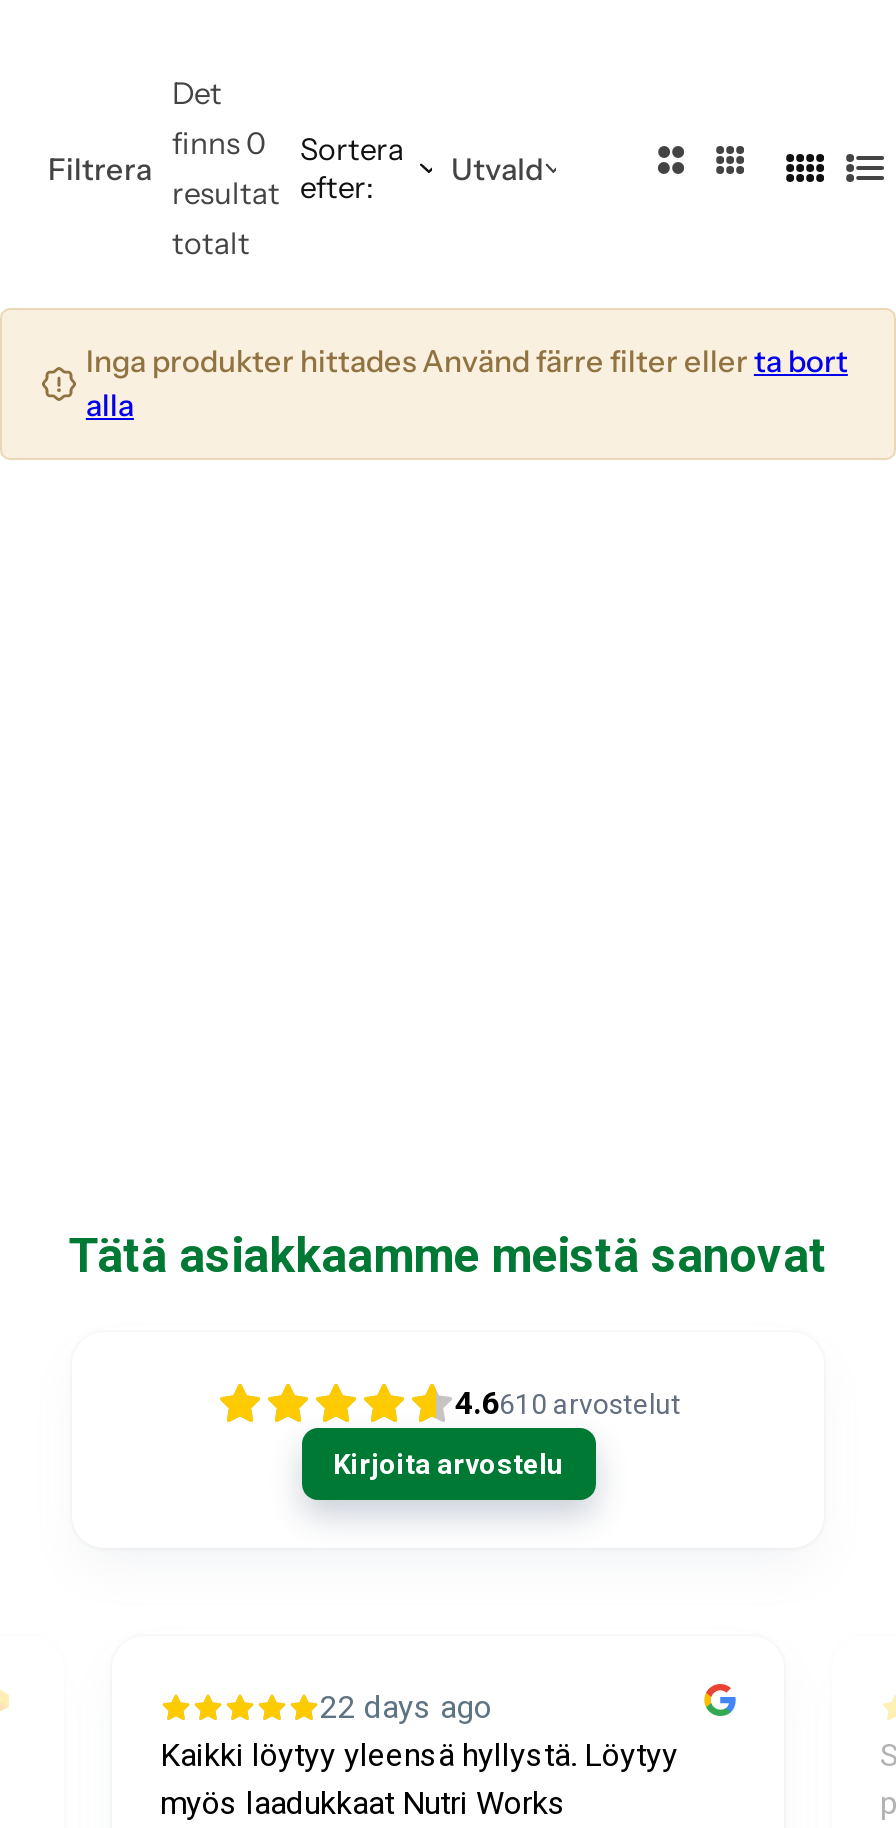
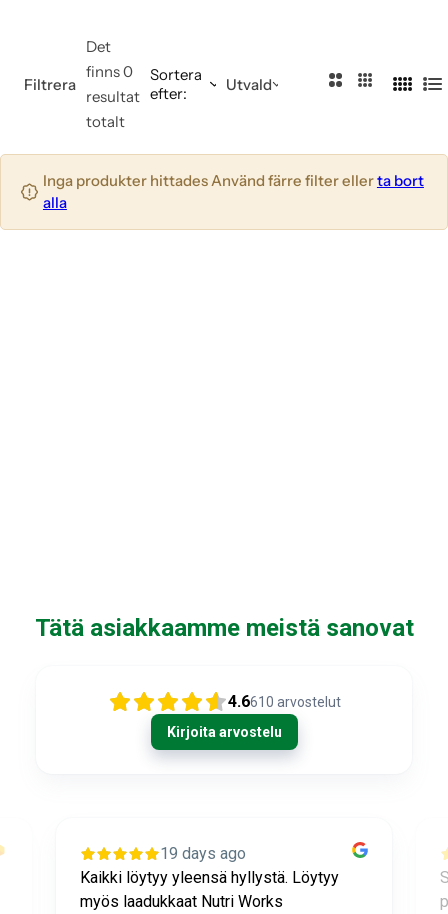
- 22 days ago
+ 19 days ago
